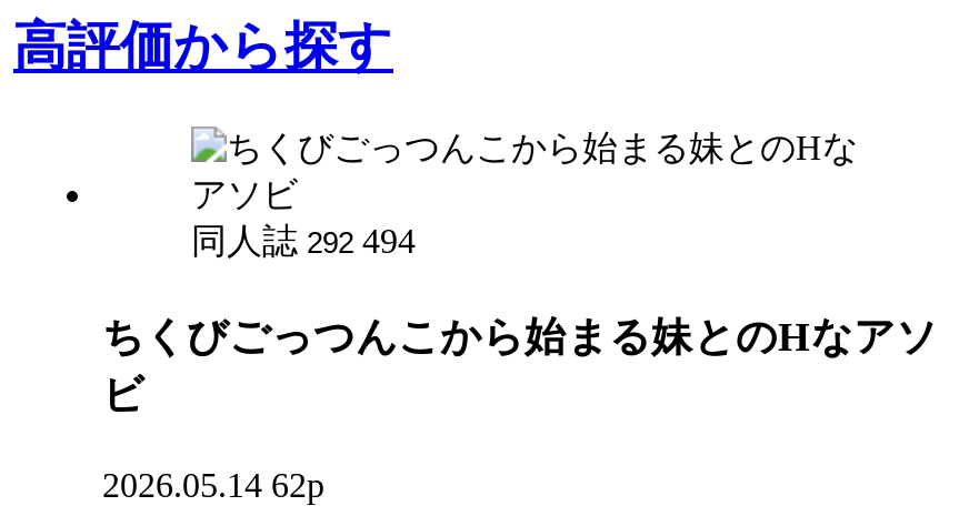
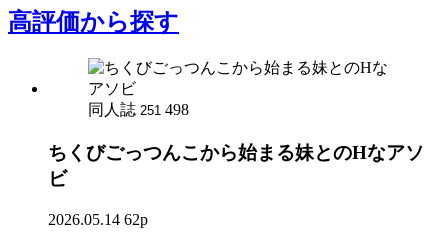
- 同人誌 292 494
+ 同人誌 251 498
